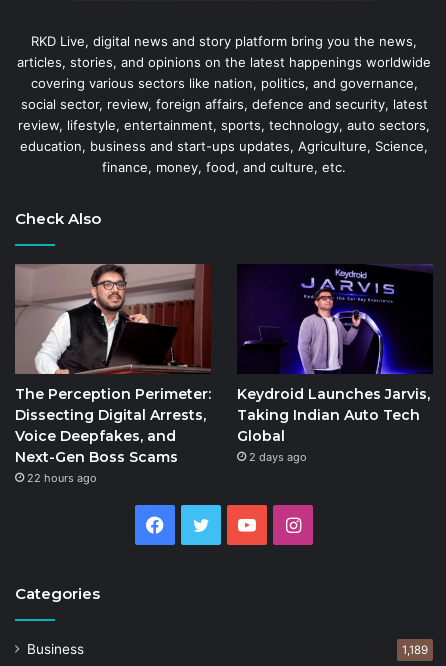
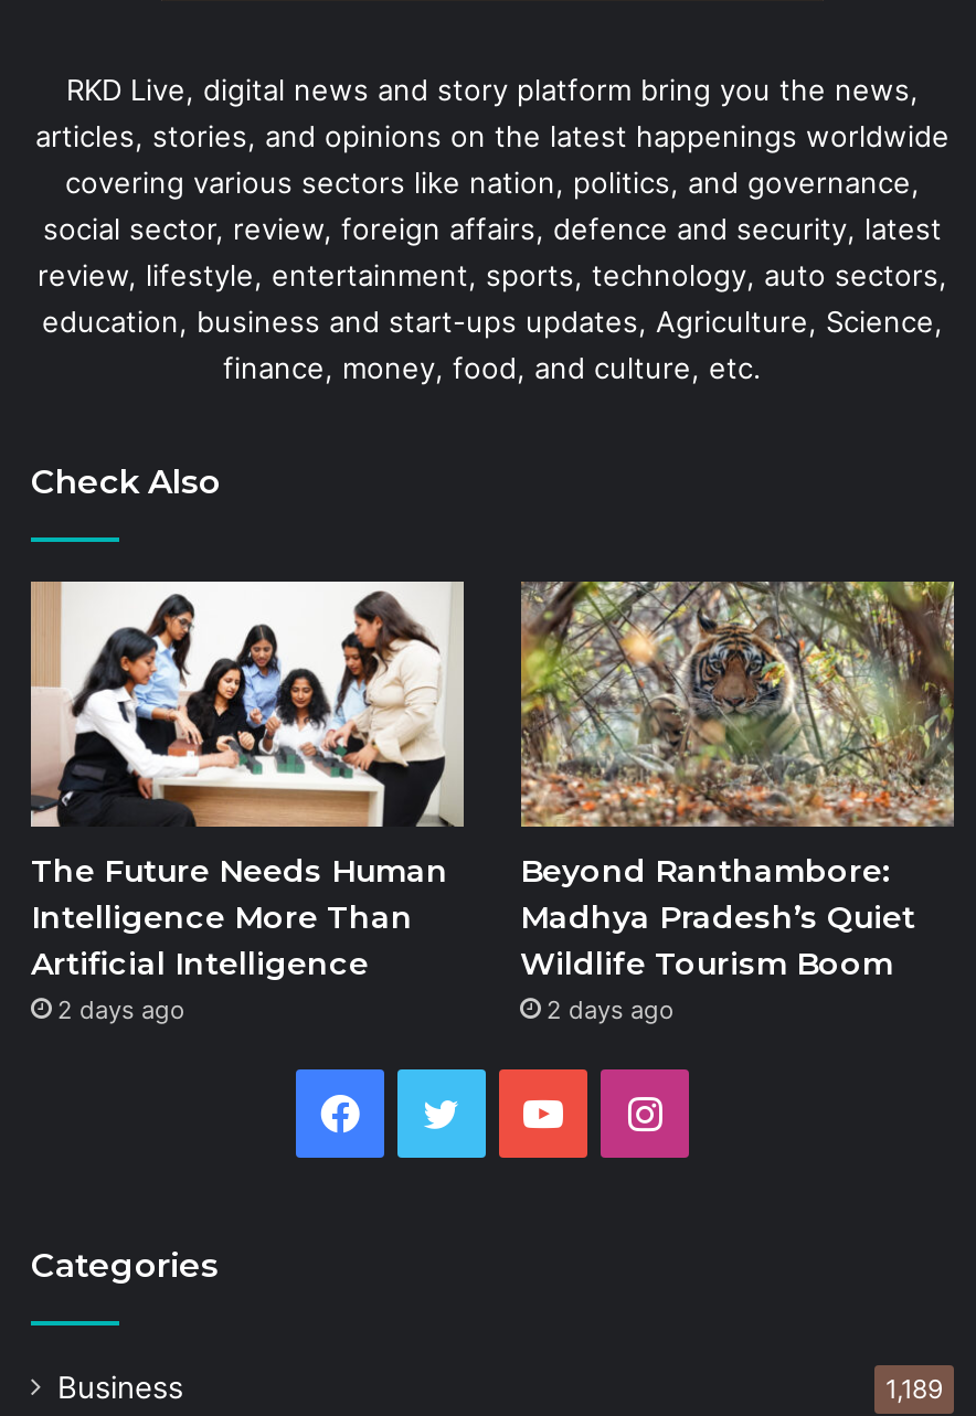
- [image]
- The Perception Perimeter:
- Dissecting Digital Arrests,
- Voice Deepfakes, and
- Next-Gen Boss Scams
- 22 hours ago
+ [image]
+ The Future Needs Human
+ Intelligence More Than
+ Artificial Intelligence
+ 2 days ago

- [image]
- Keydroid Launches Jarvis,
- Taking Indian Auto Tech
- Global
+ [image]
+ Beyond Ranthambore:
+ Madhya Pradesh’s Quiet
+ Wildlife Tourism Boom
